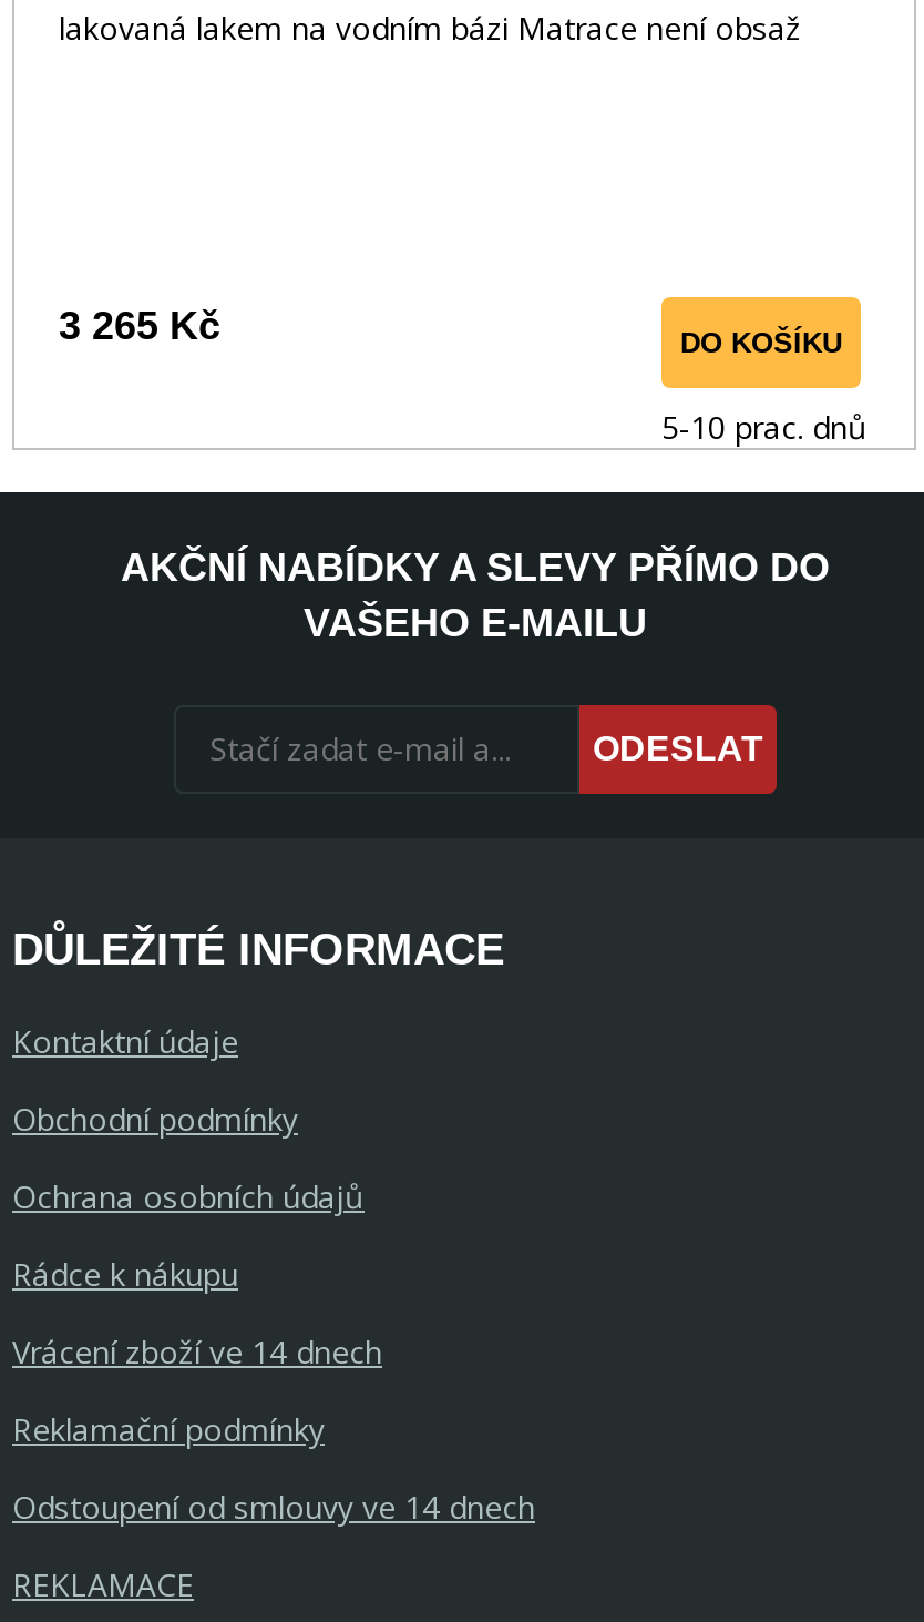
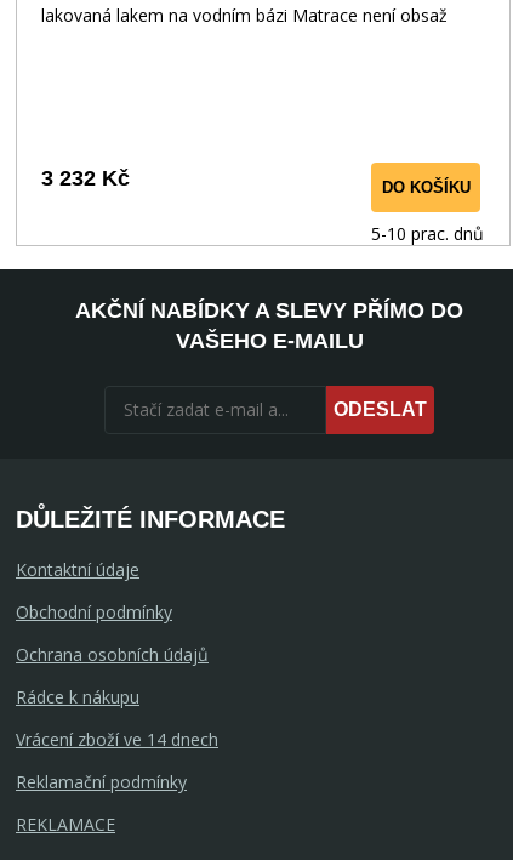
- 3 265 Kč
+ 3 232 Kč

- Odstoupení od smlouvy ve 14 dnech
